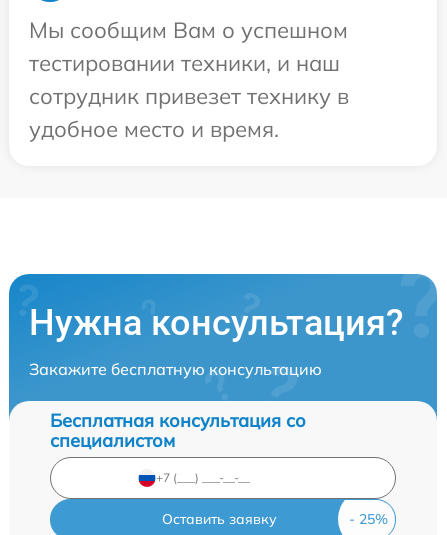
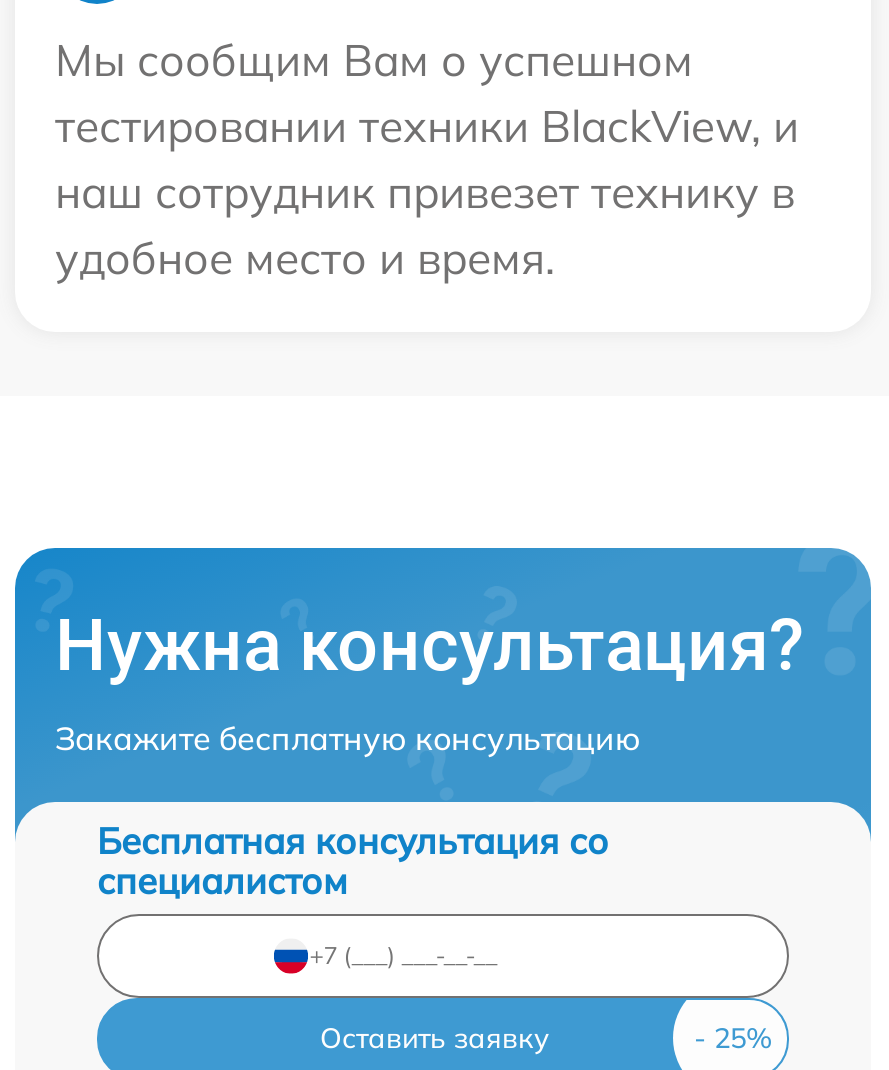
- тестировании техники, и наш
- сотрудник привезет технику в
+ тестировании техники BlackView, и
+ наш сотрудник привезет технику в
